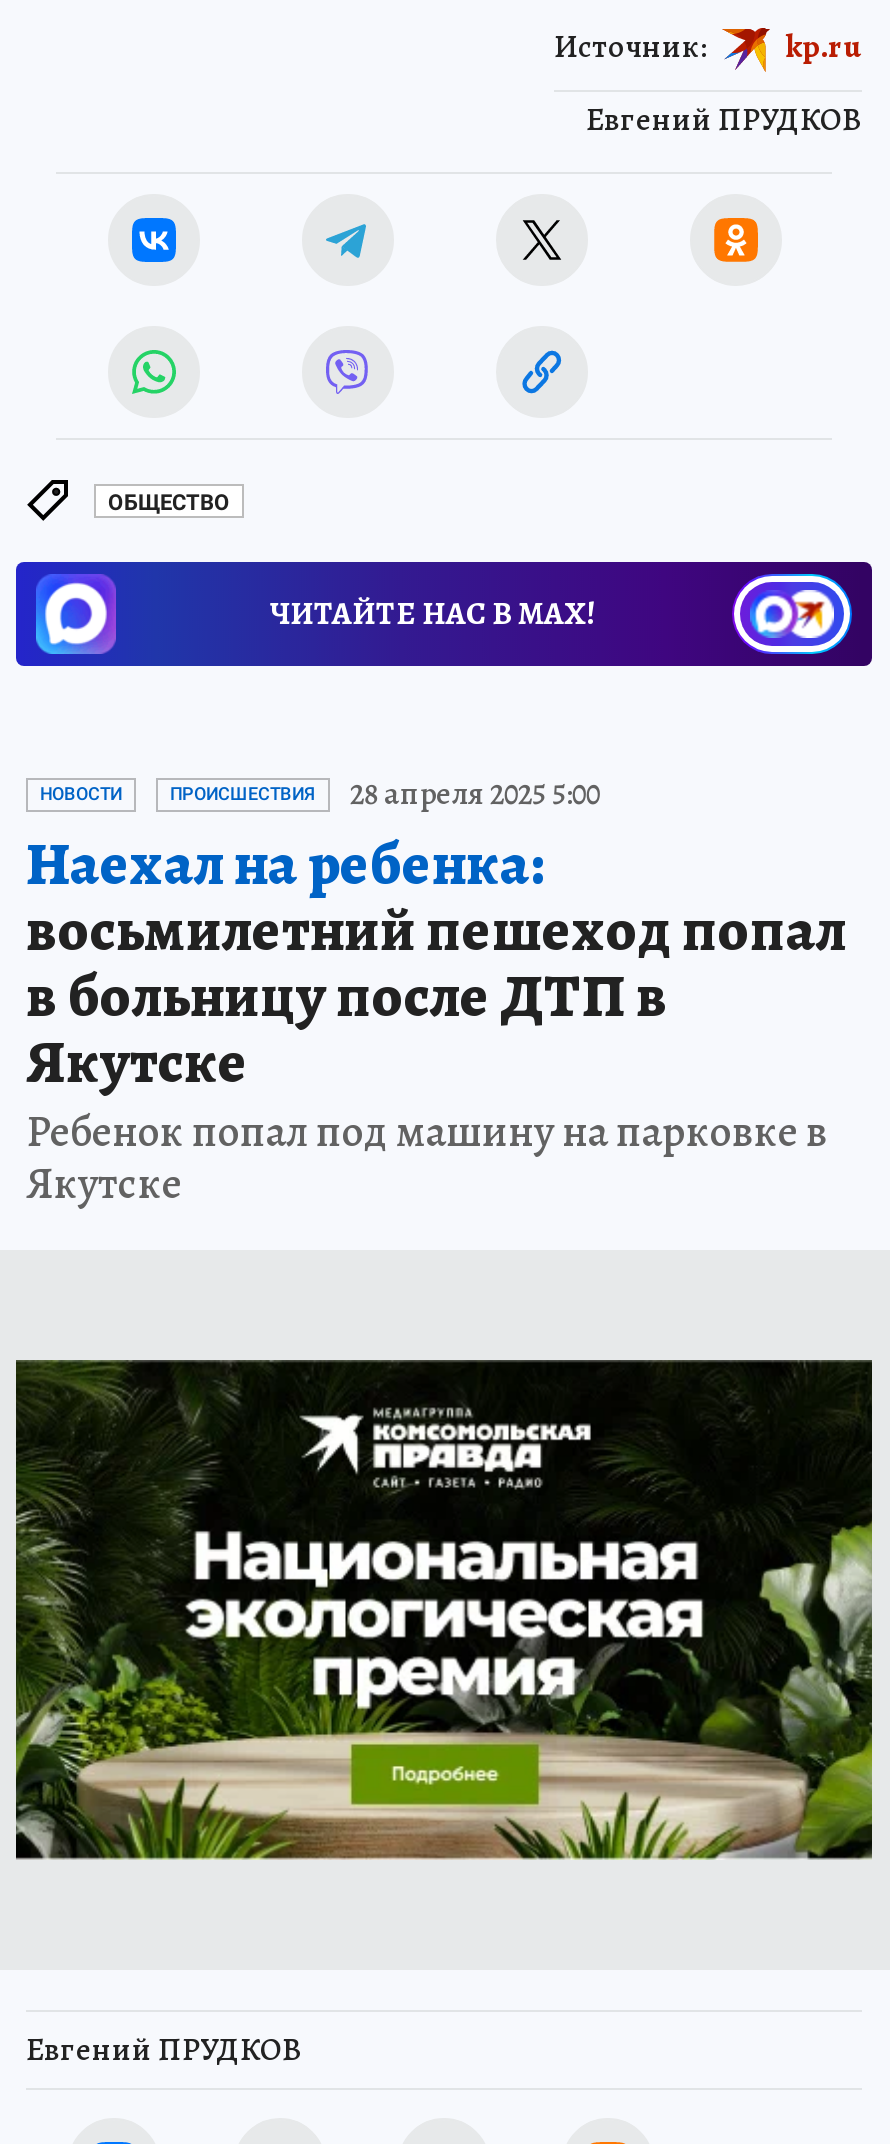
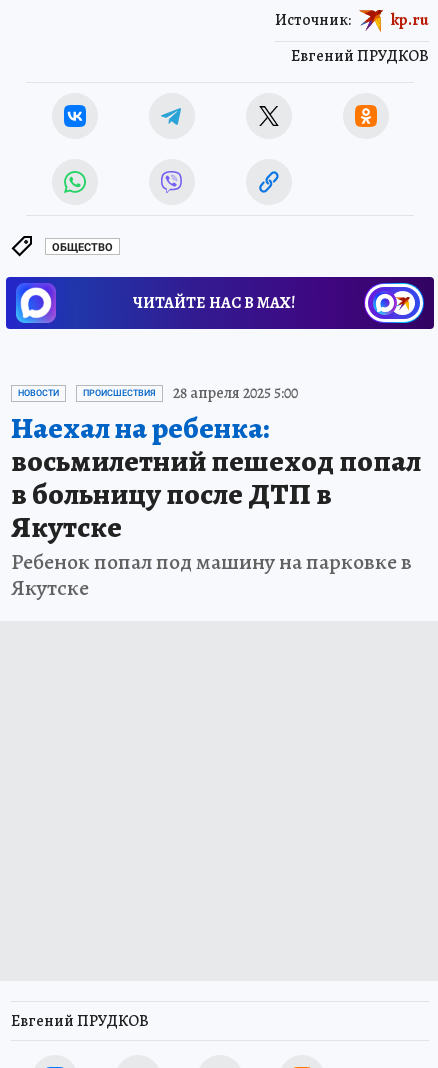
- [image]
